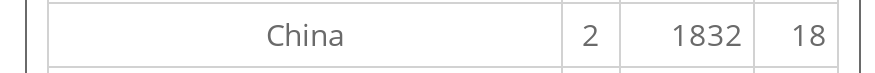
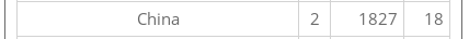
- 2 1832 18
+ 2 1827 18
